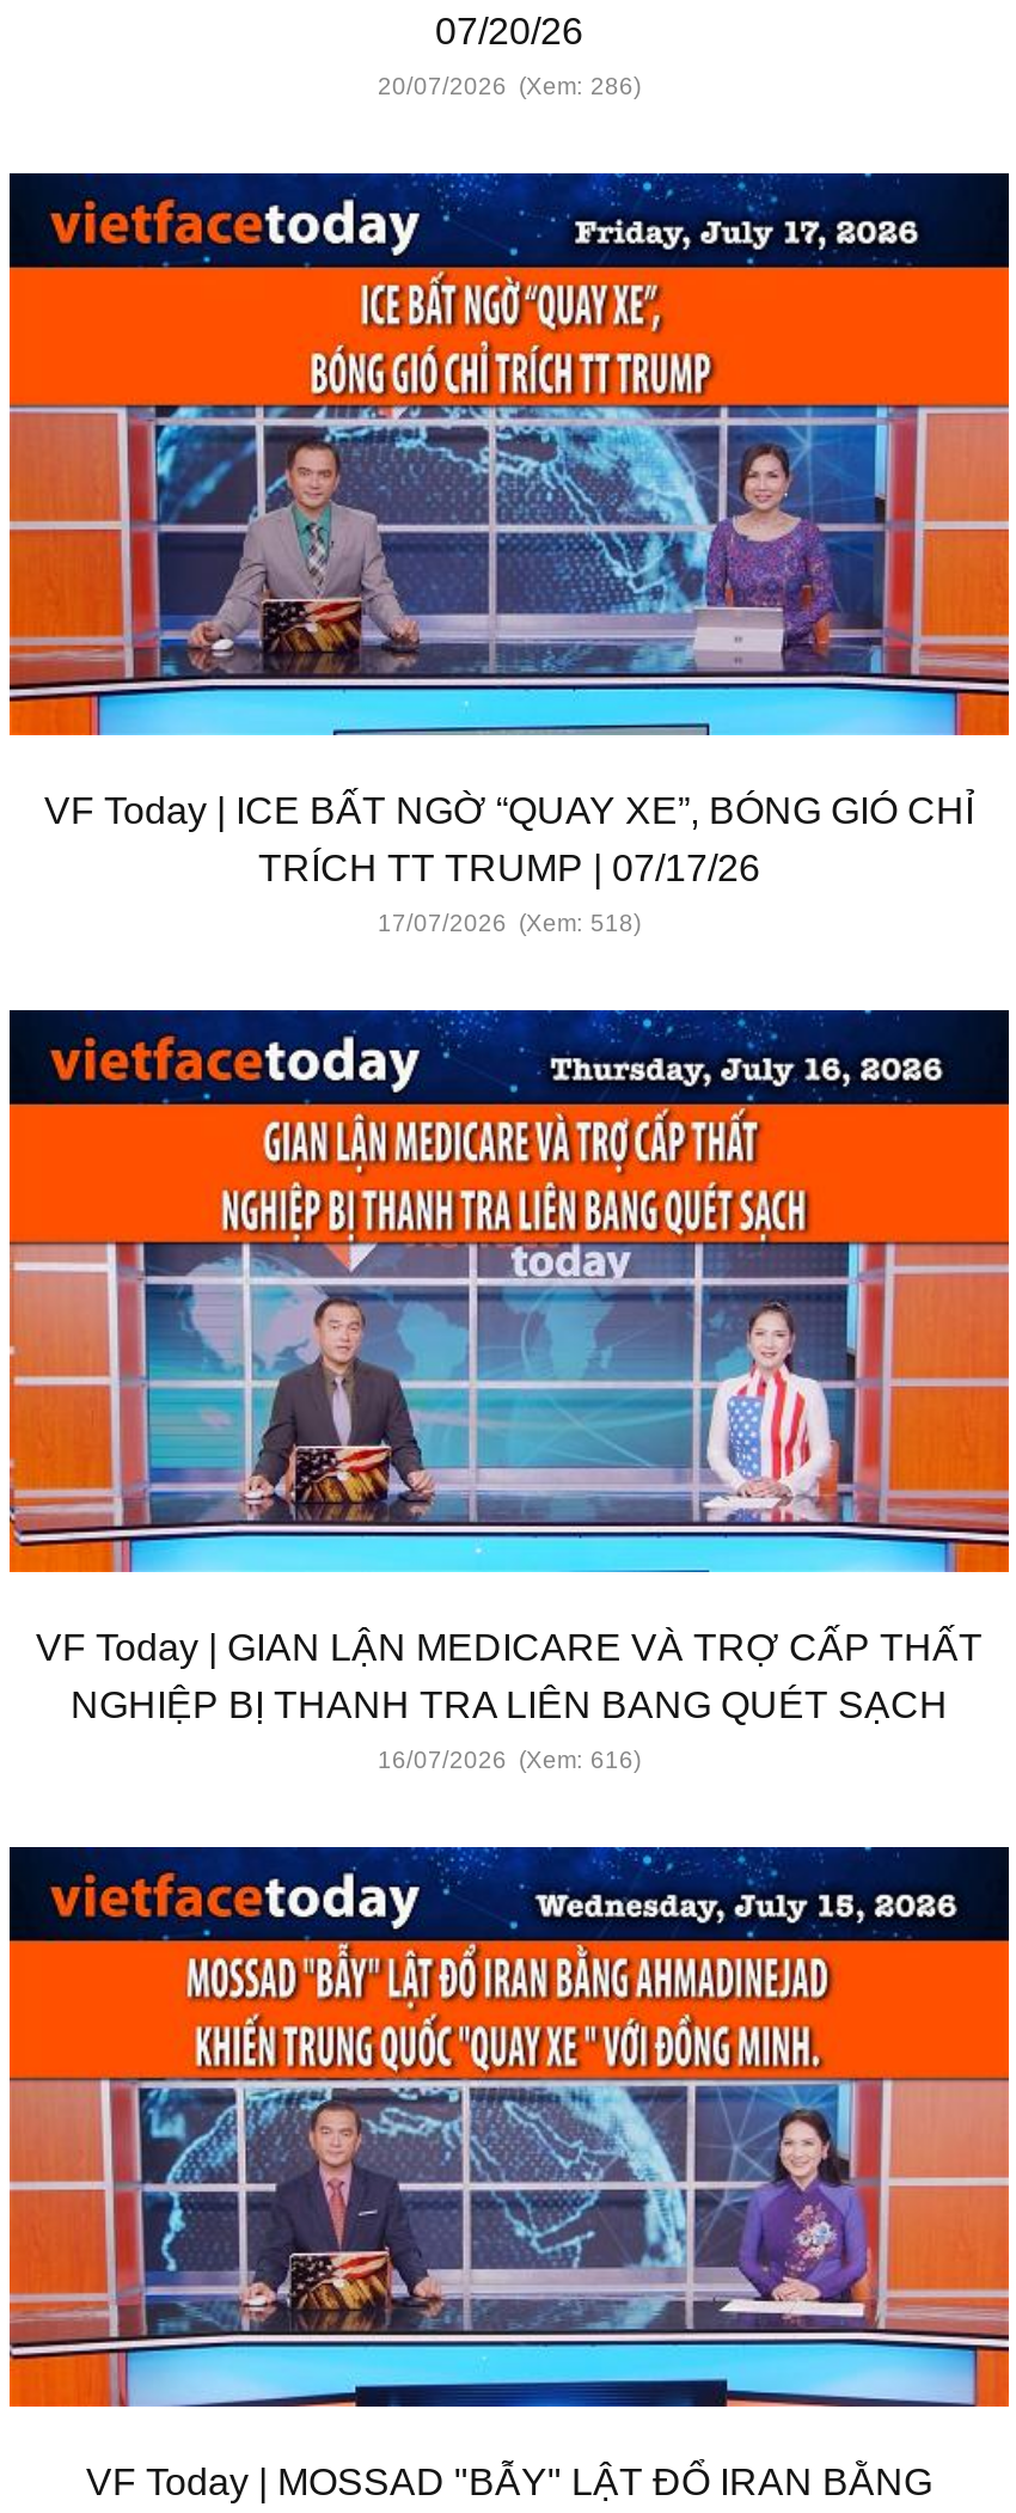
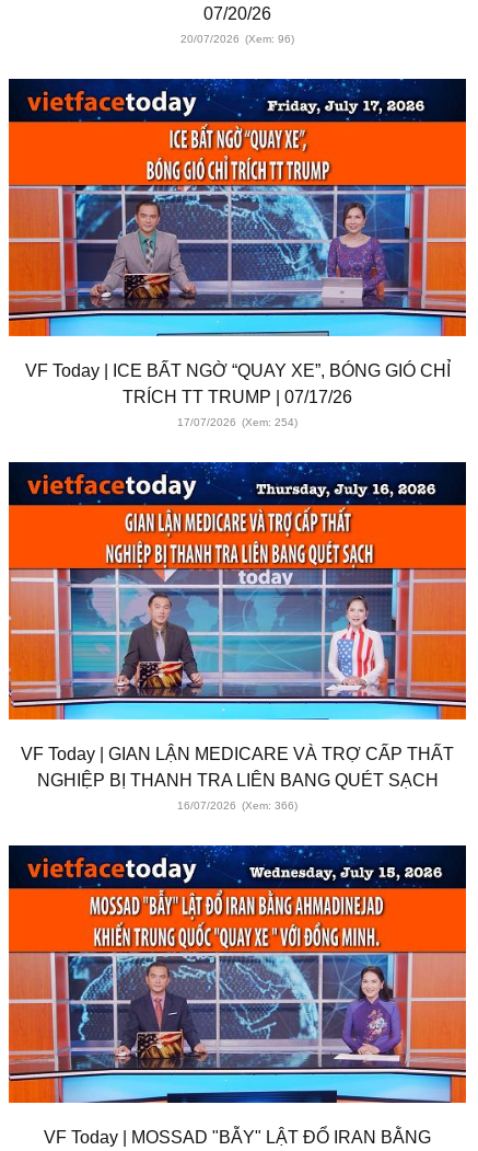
- 20/07/2026 (Xem: 286)
+ 20/07/2026 (Xem: 96)

- 17/07/2026 (Xem: 518)
+ 17/07/2026 (Xem: 254)

- 16/07/2026 (Xem: 616)
+ 16/07/2026 (Xem: 366)
